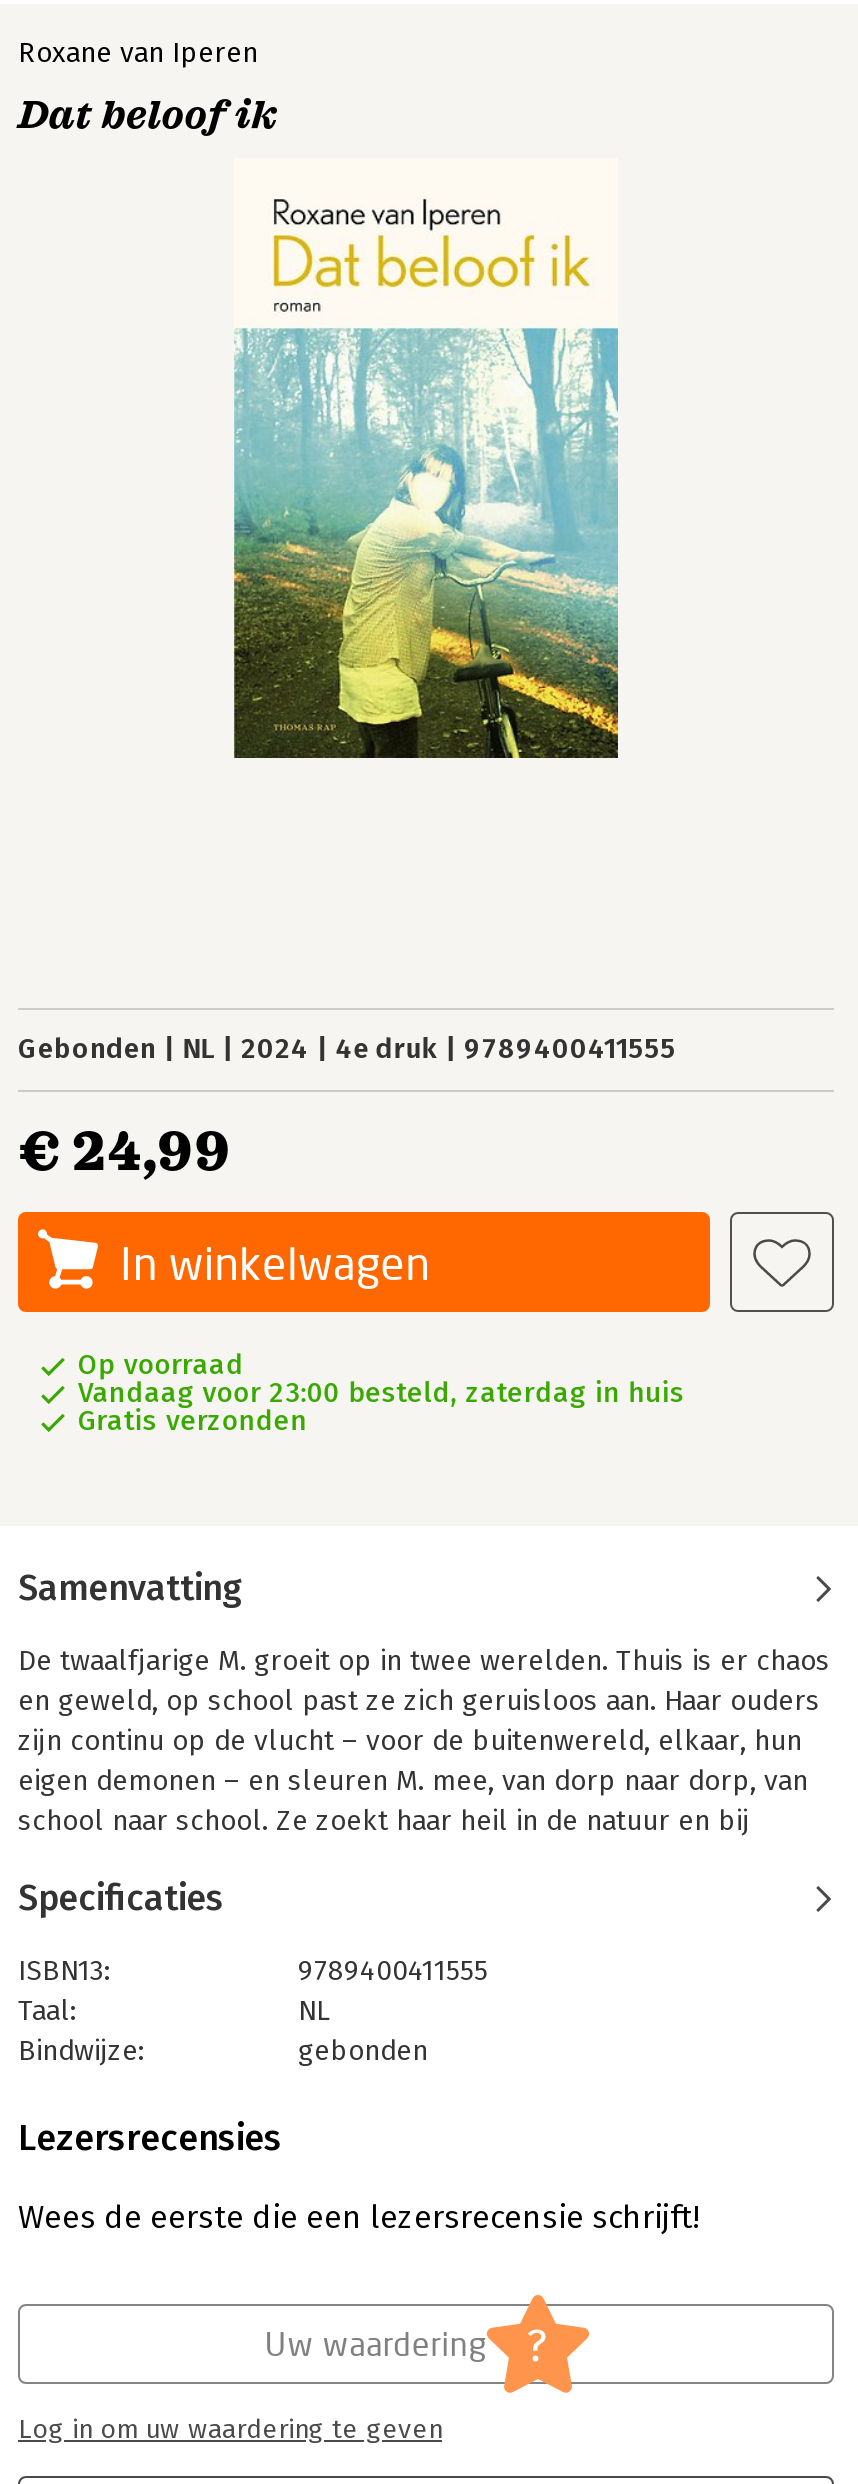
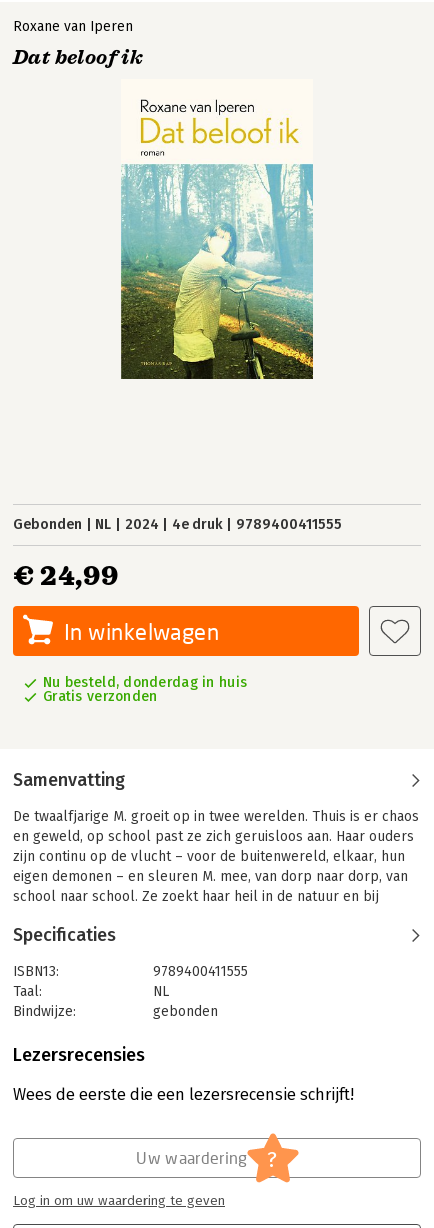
- Op voorraad
- Vandaag voor 23:00 besteld, zaterdag in huis
+ Nu besteld, donderdag in huis
